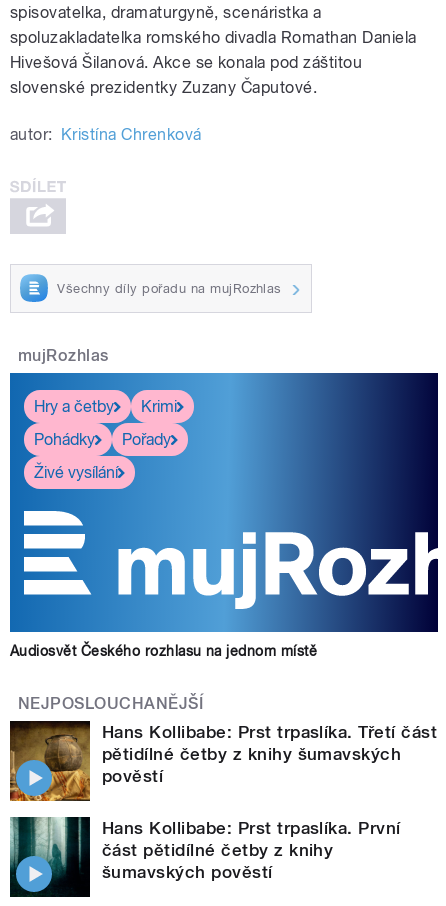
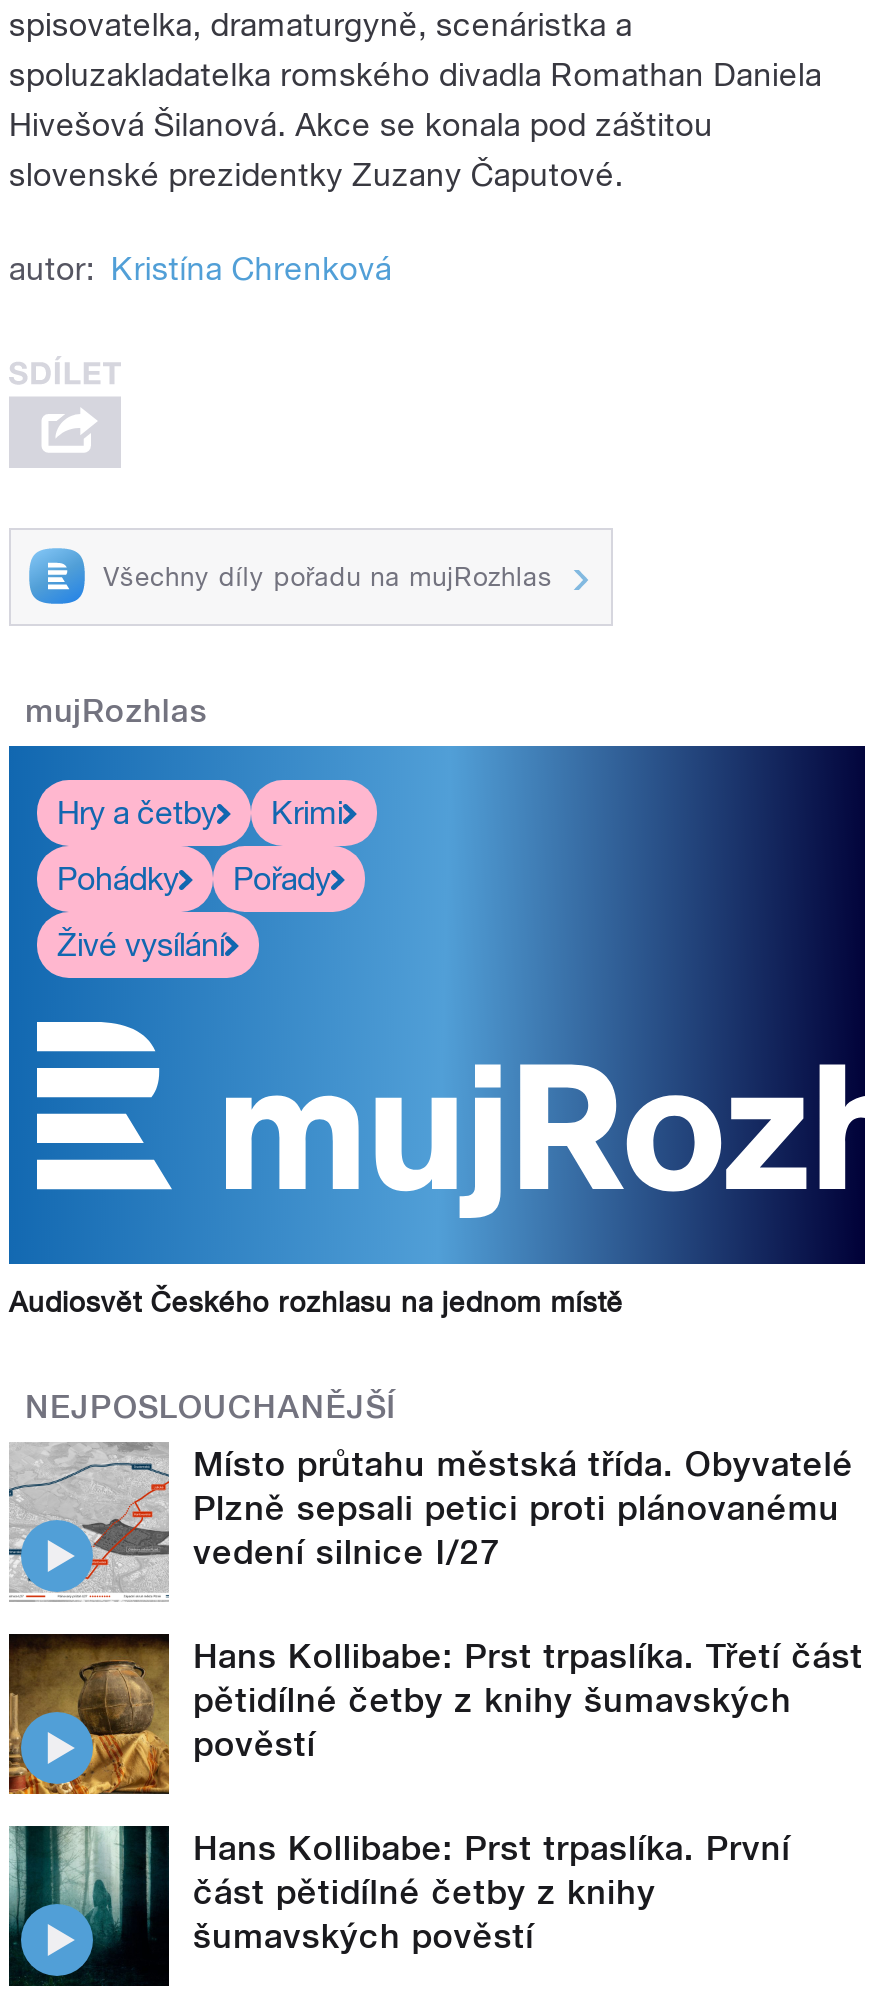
+ [image]
+ Místo průtahu městská třída. Obyvatelé
+ Plzně sepsali petici proti plánovanému
+ vedení silnice I/27
